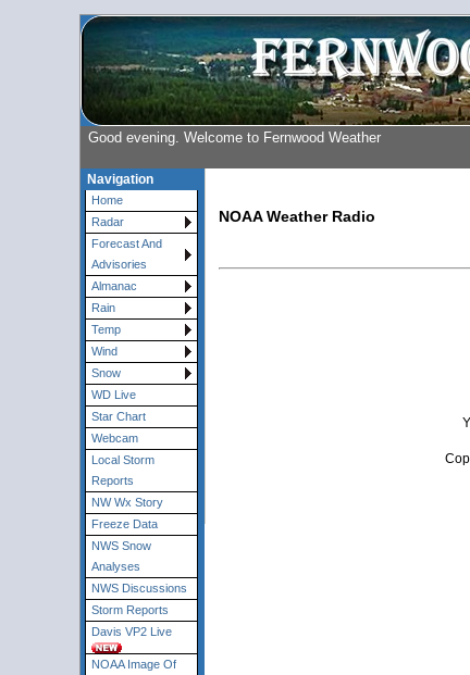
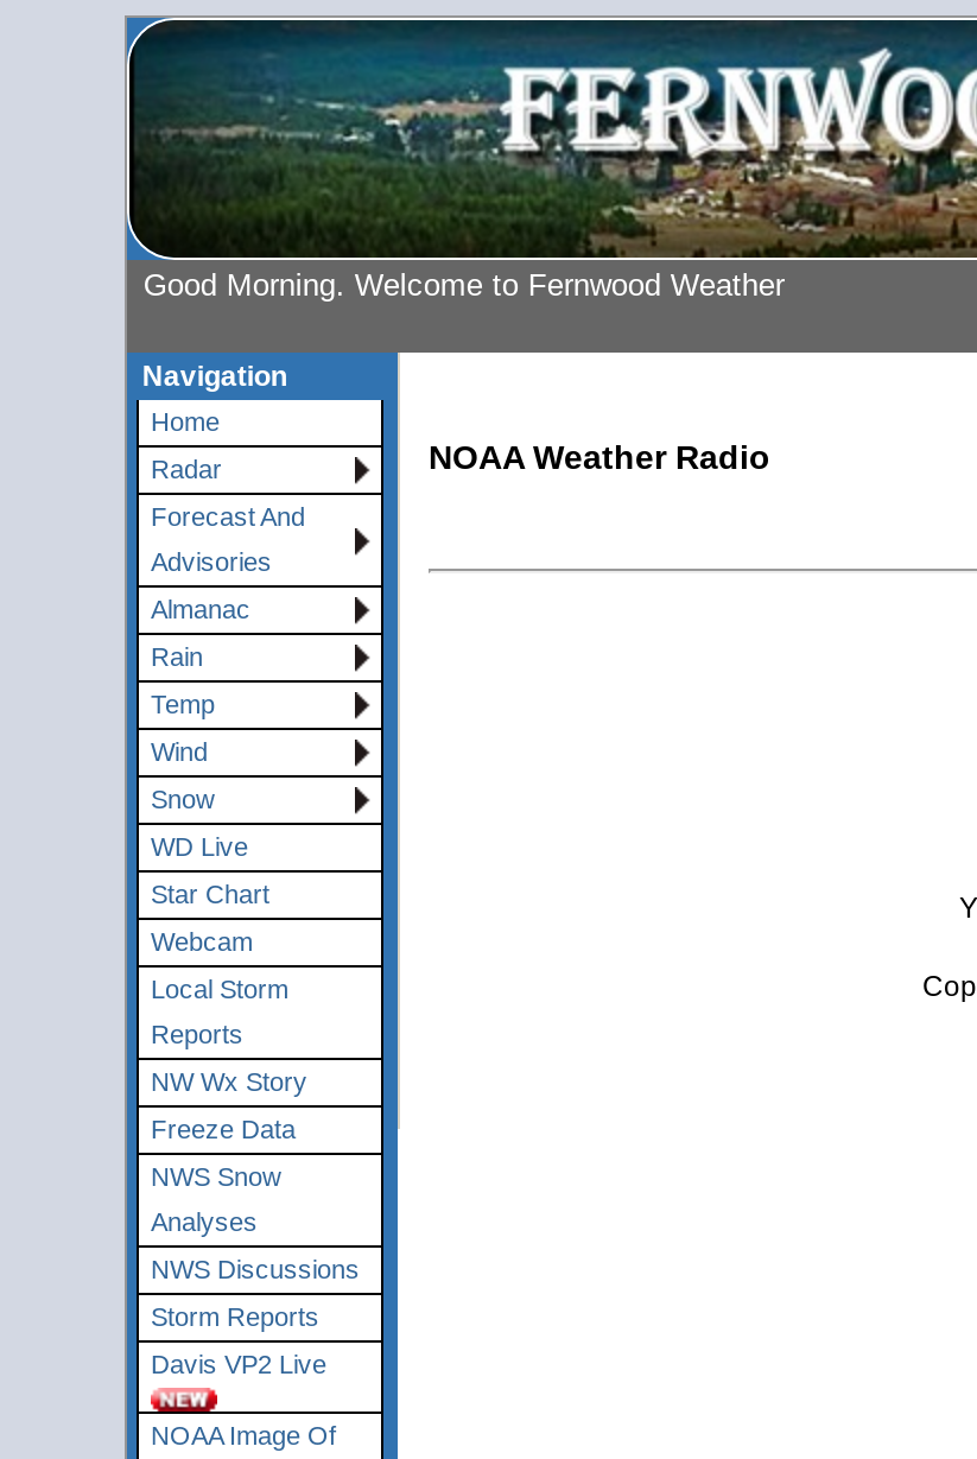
- Good evening. Welcome to Fernwood Weather
+ Good Morning. Welcome to Fernwood Weather
